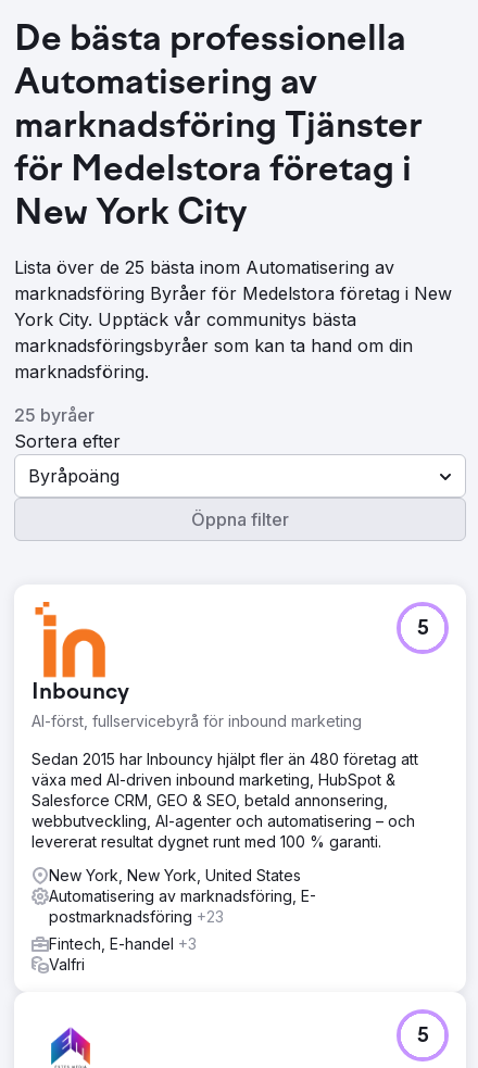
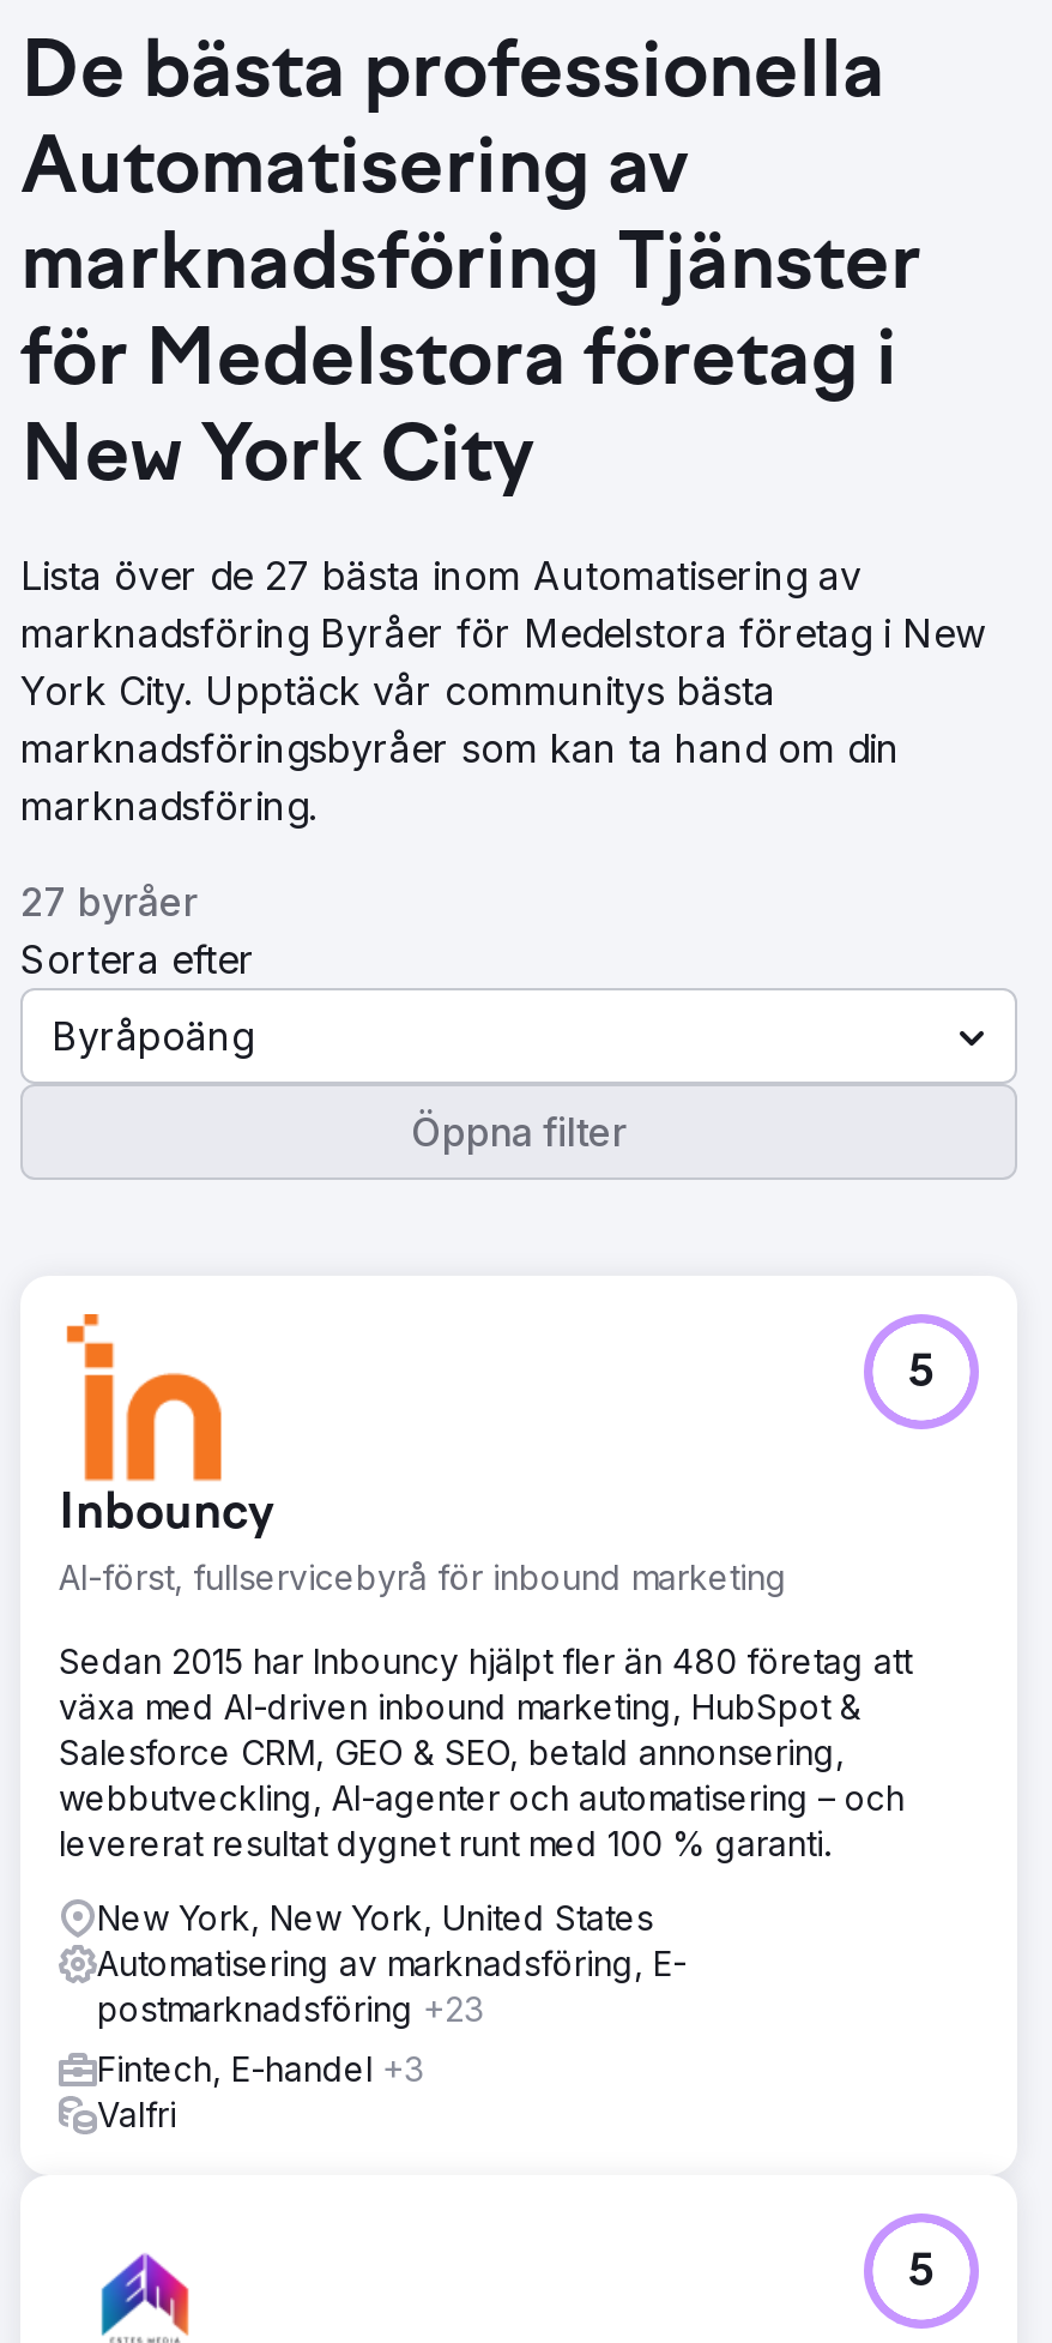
- Lista över de 25 bästa inom Automatisering av
+ Lista över de 27 bästa inom Automatisering av

- 25 byråer
+ 27 byråer
